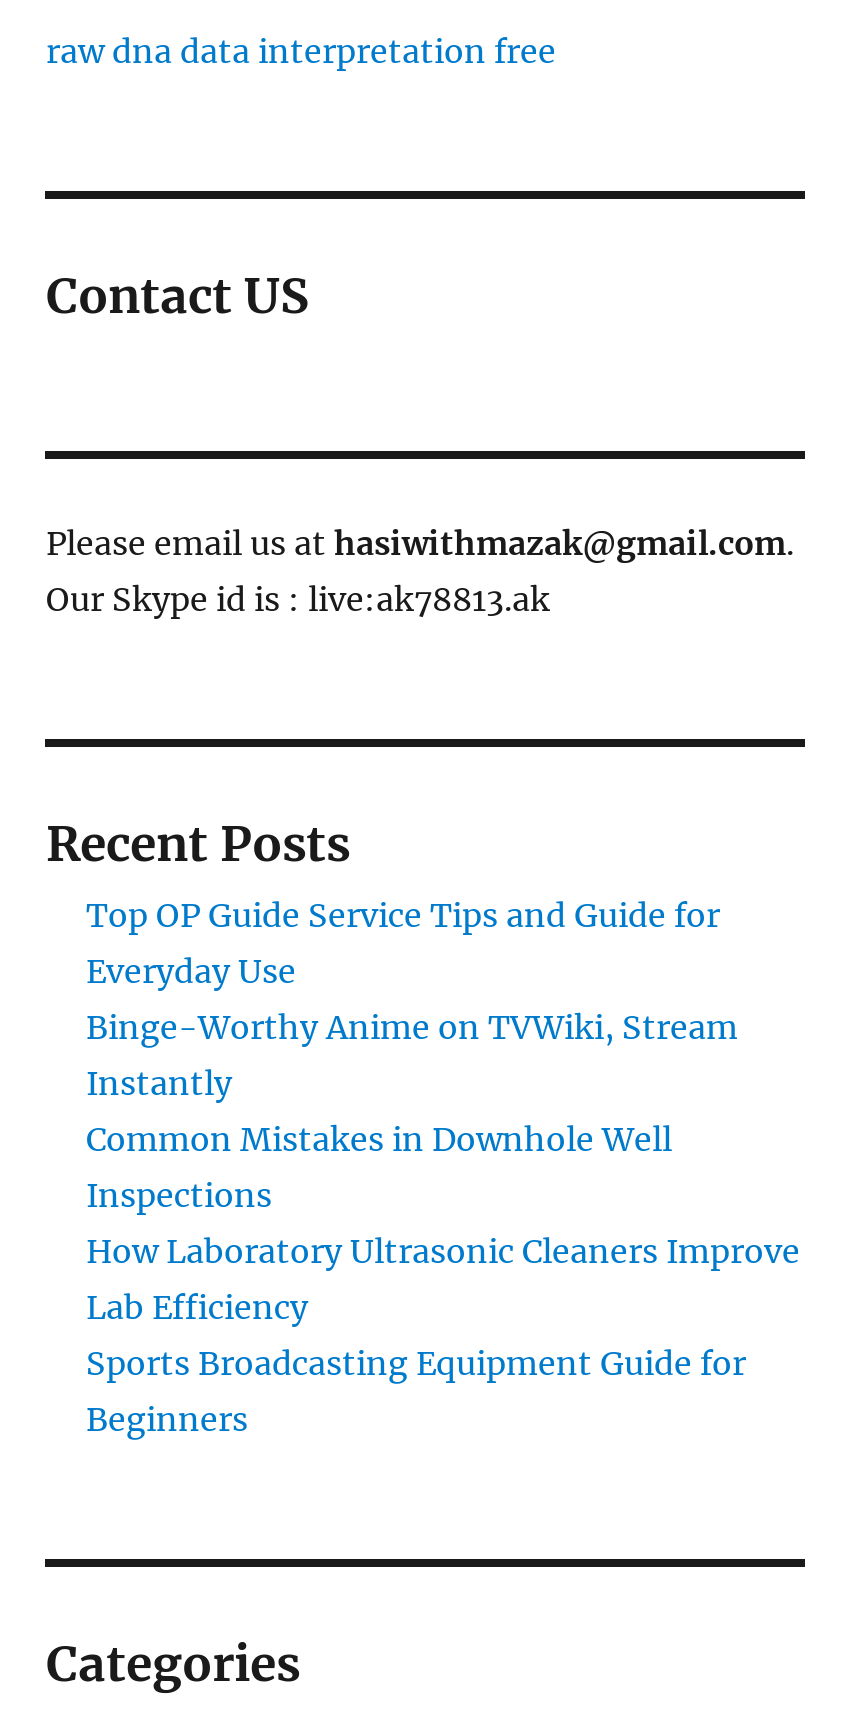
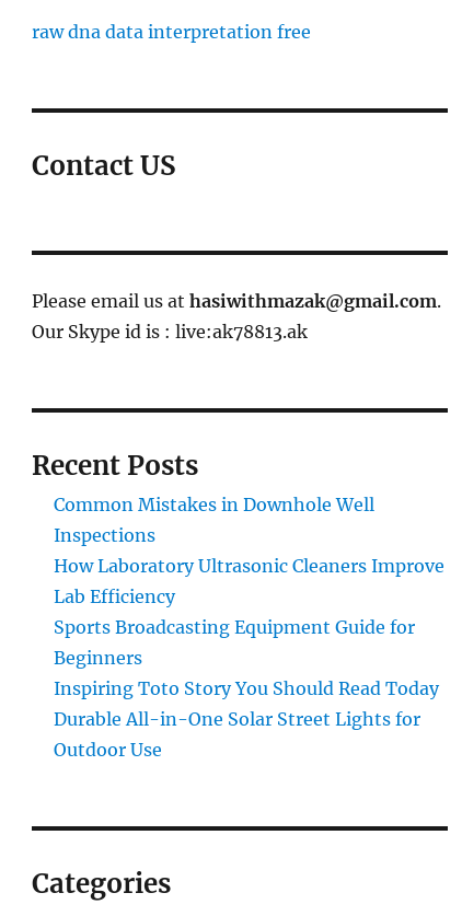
- Top OP Guide Service Tips and Guide for
- Everyday Use
- Binge-Worthy Anime on TVWiki, Stream
- Instantly

moved up: Common Mistakes in Downhole Well | Inspections | How Laboratory Ultrasonic Cleaners Improve | Lab Efficiency | Sports Broadcasting Equipment Guide for | Beginners

+ Inspiring Toto Story You Should Read Today
+ Durable All-in-One Solar Street Lights for
+ Outdoor Use
